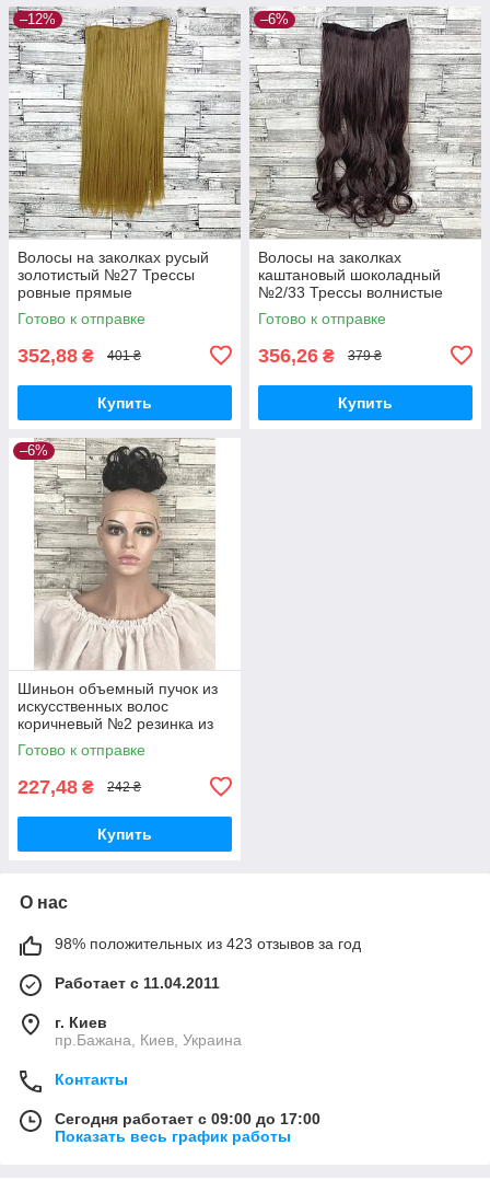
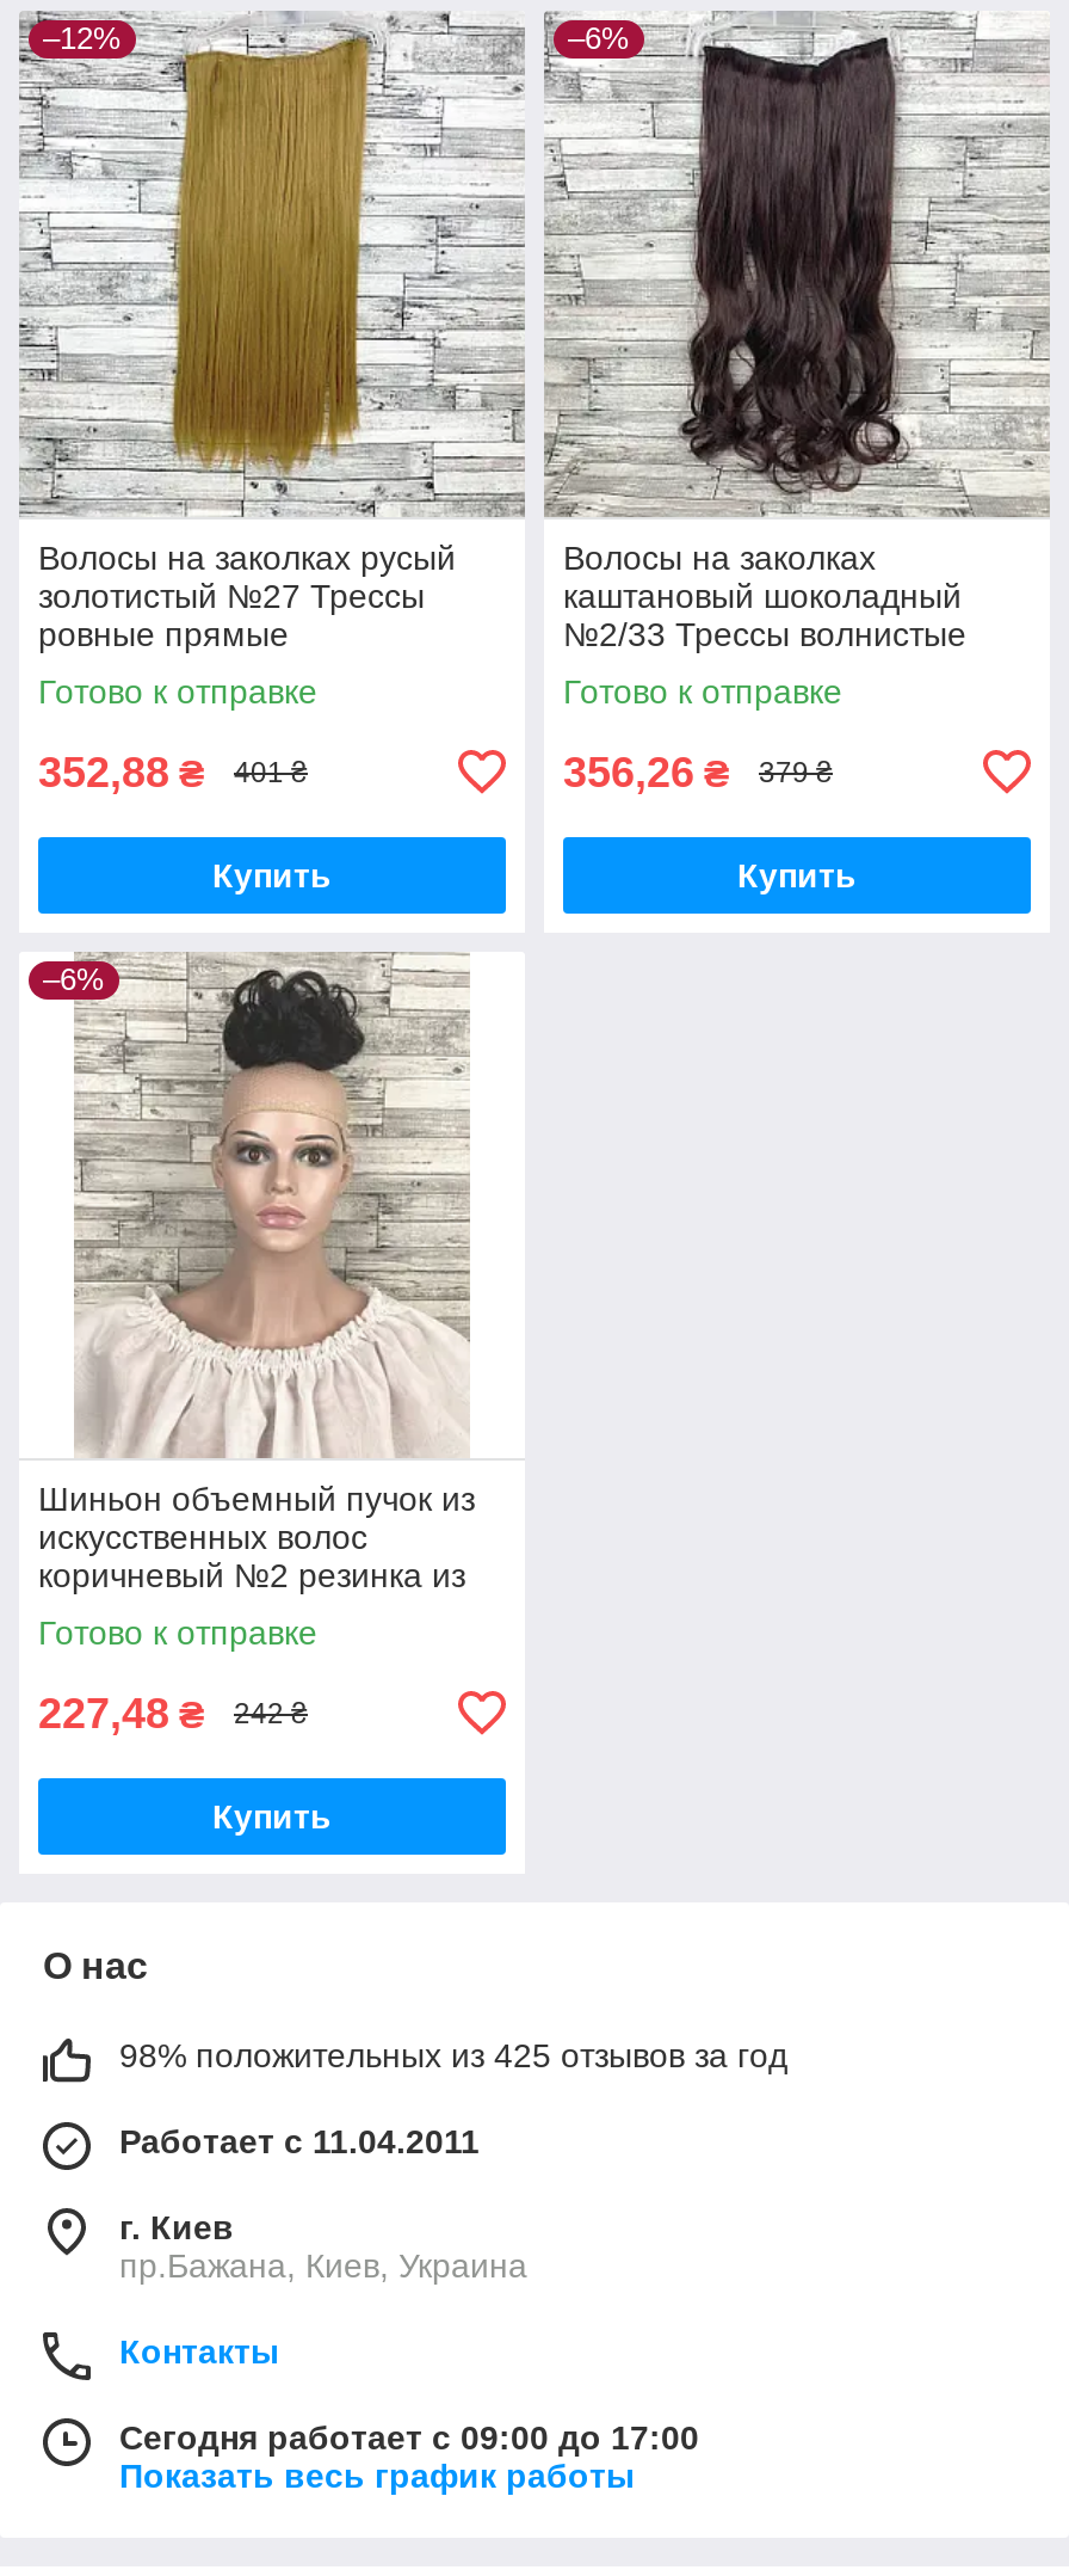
- 98% положительных из 423 отзывов за год
+ 98% положительных из 425 отзывов за год
